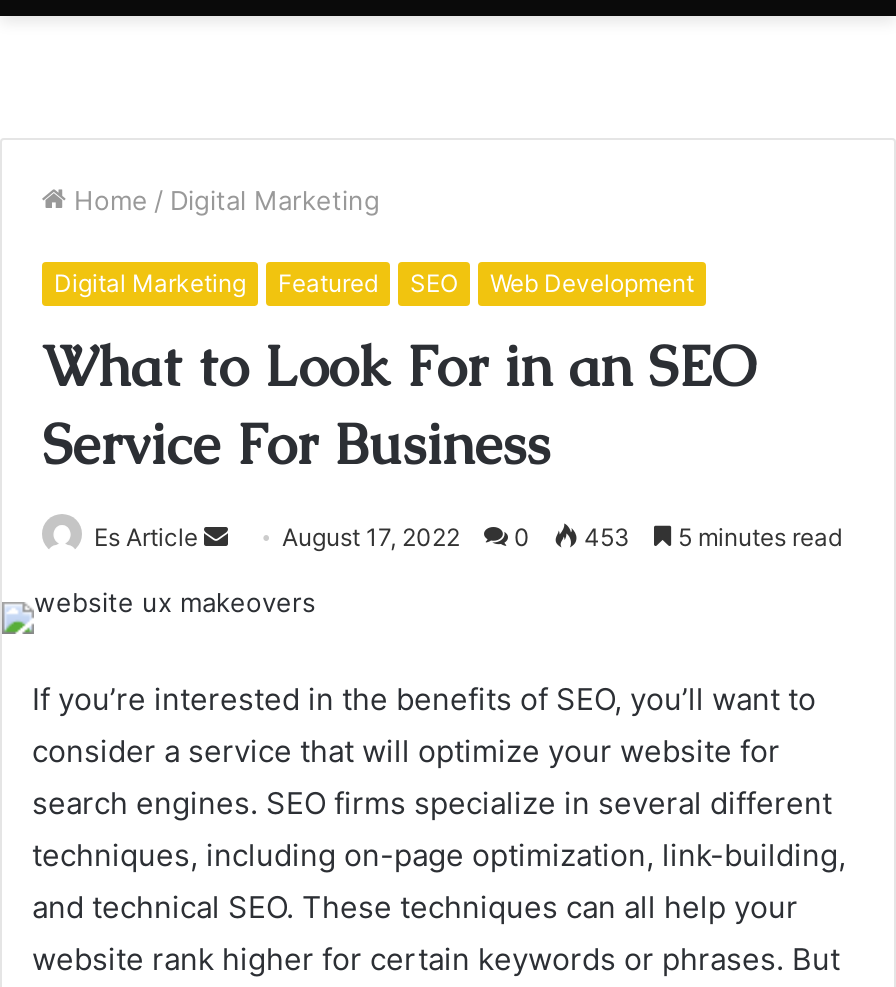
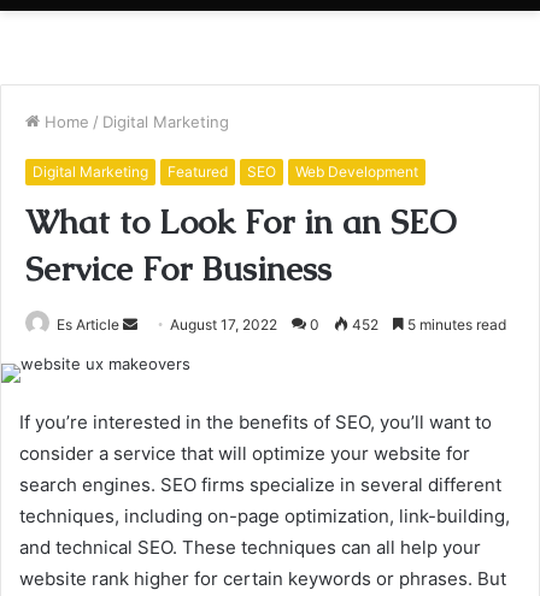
- 453
+ 452
